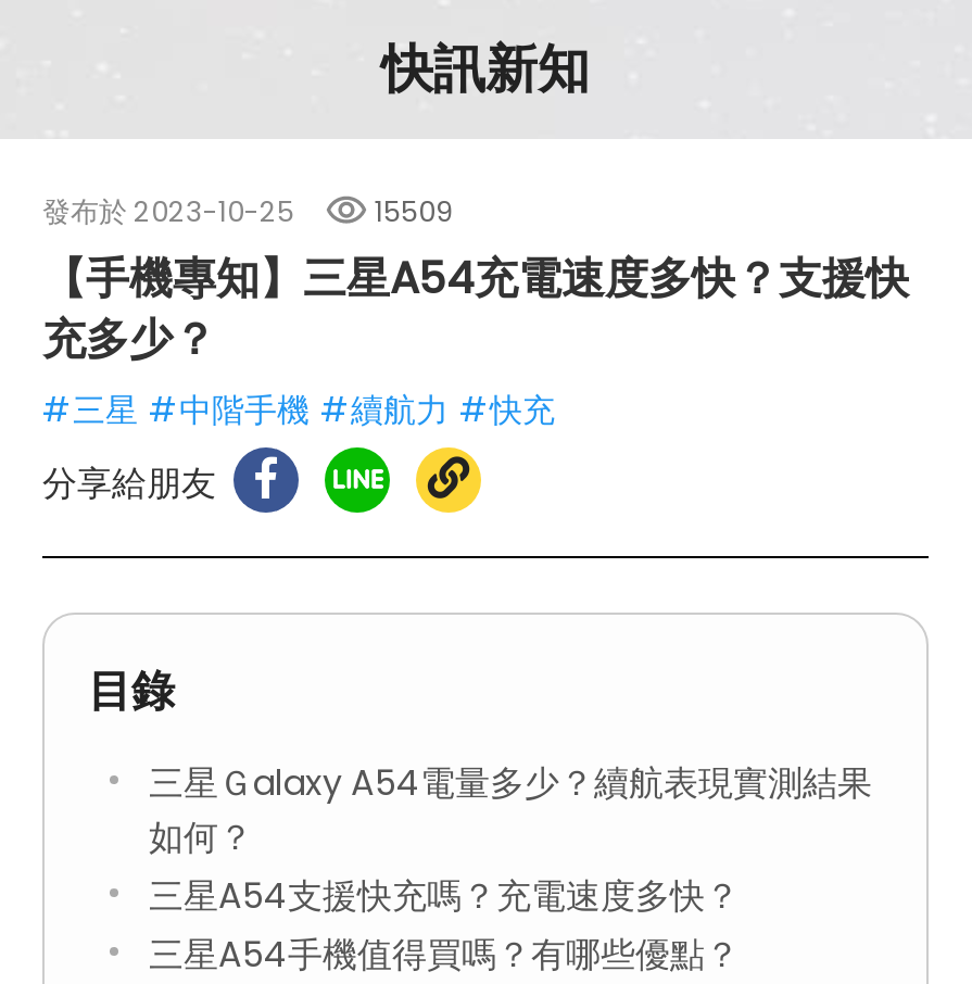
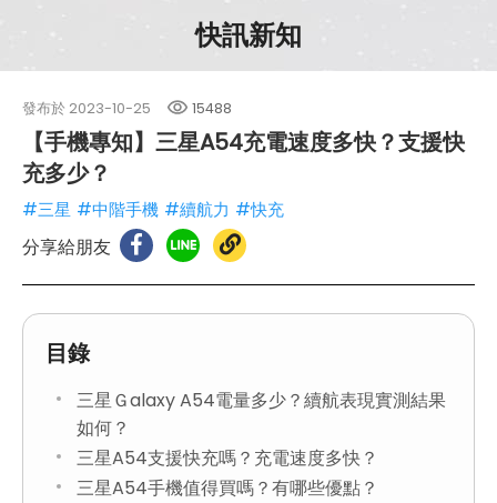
- 15509
+ 15488
